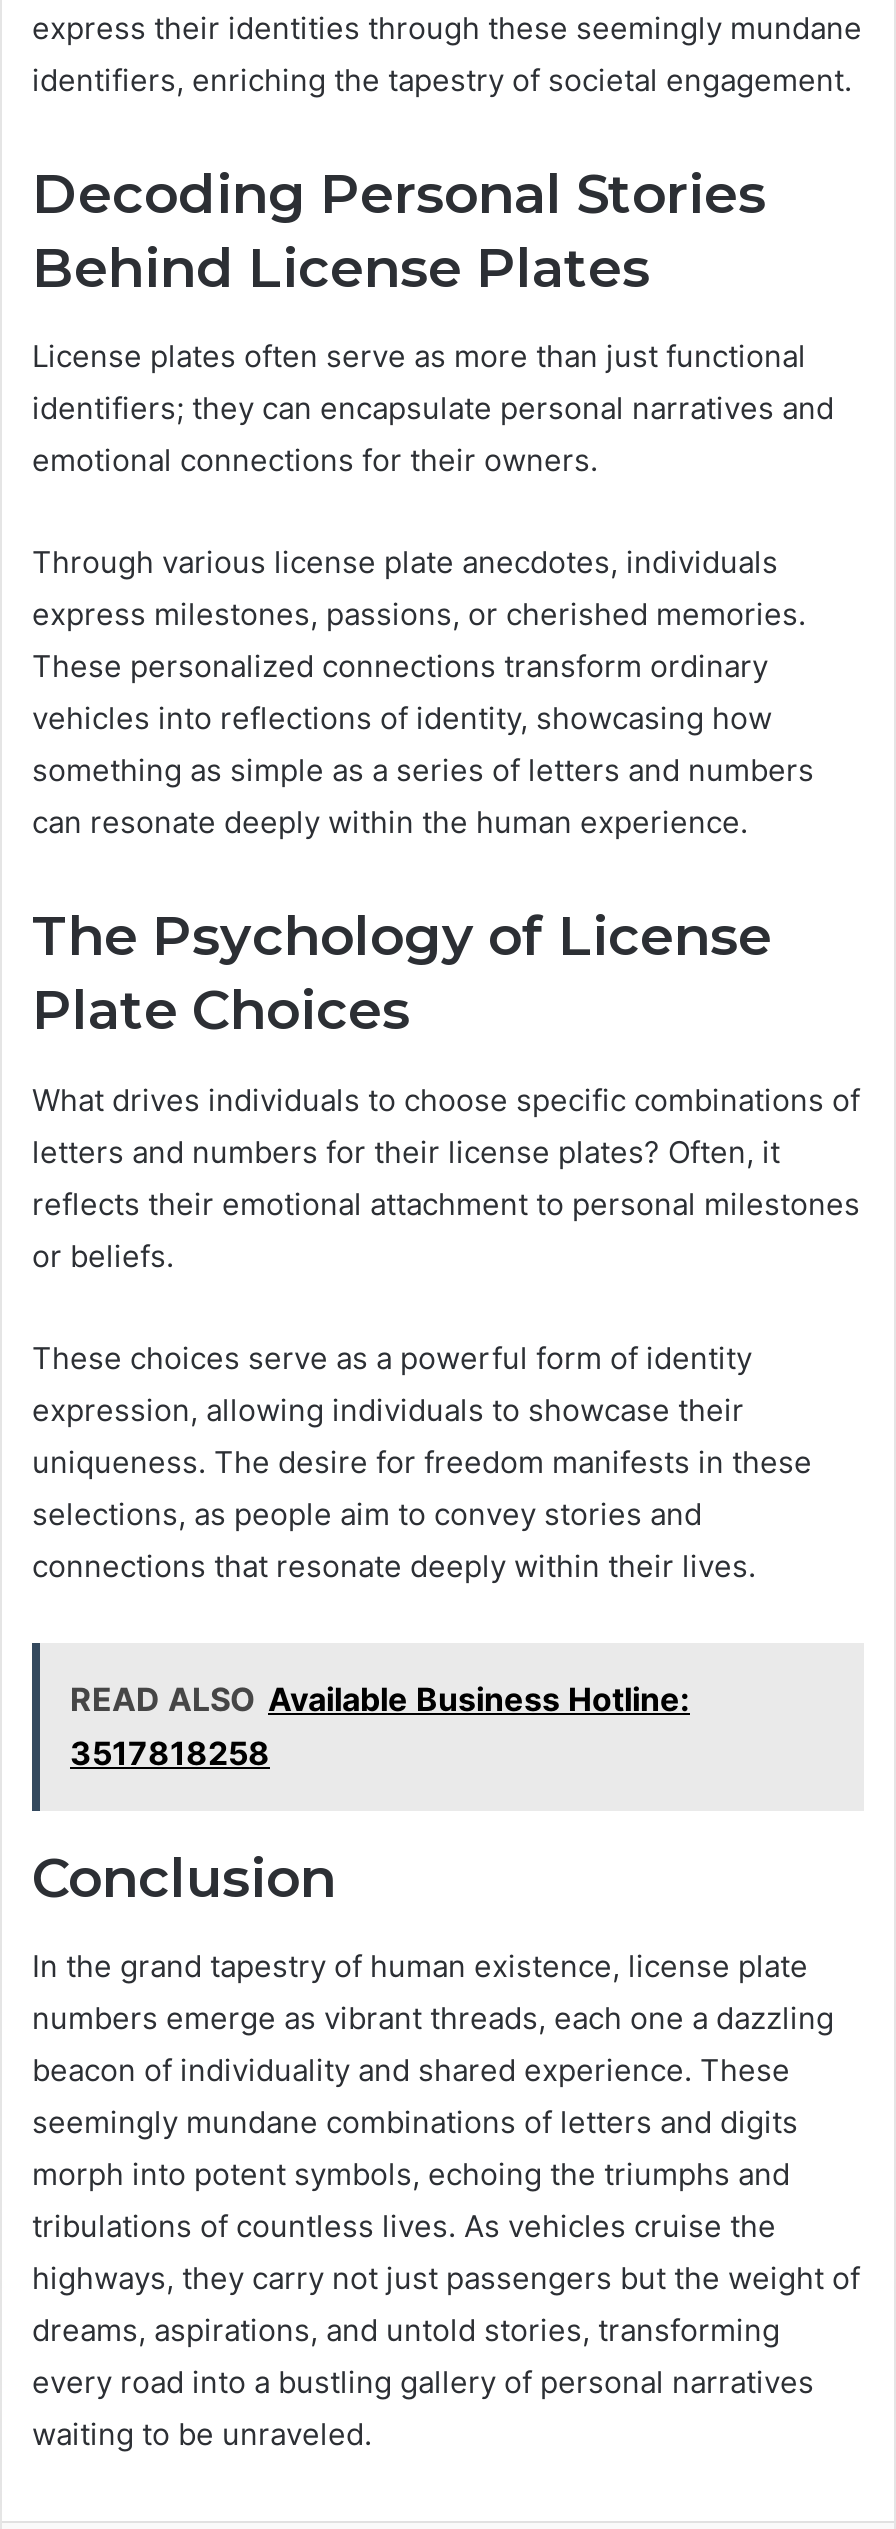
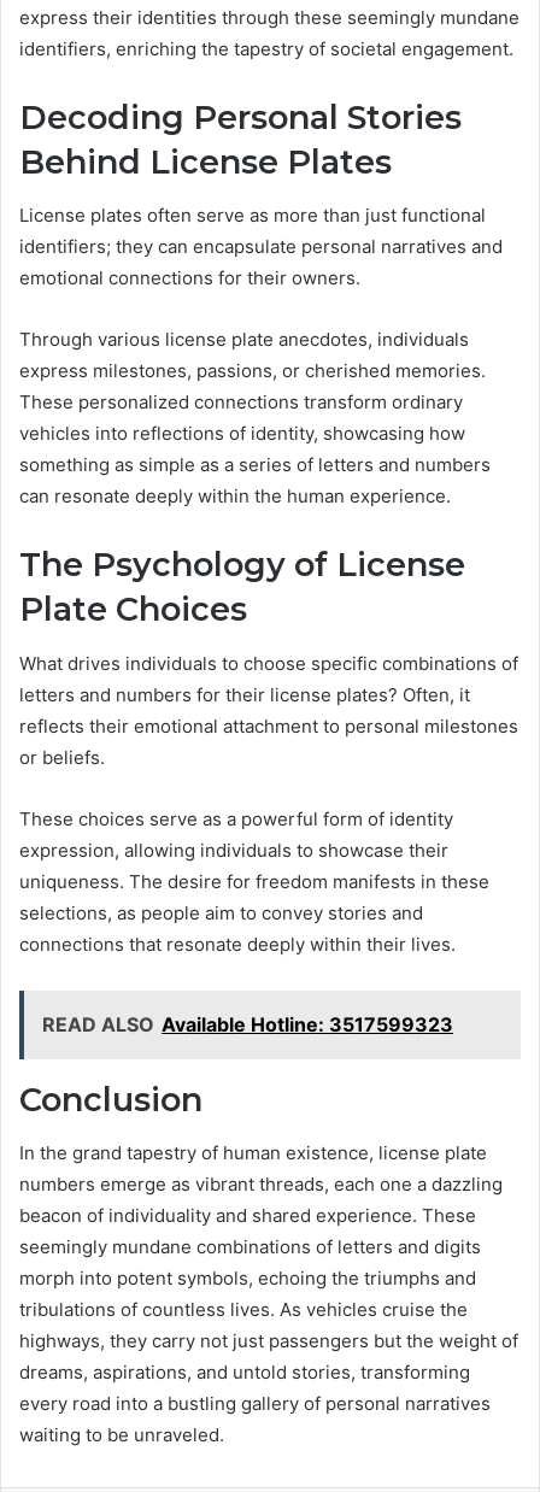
- READ ALSO Available Business Hotline:
- 3517818258
+ READ ALSO Available Hotline: 3517599323
